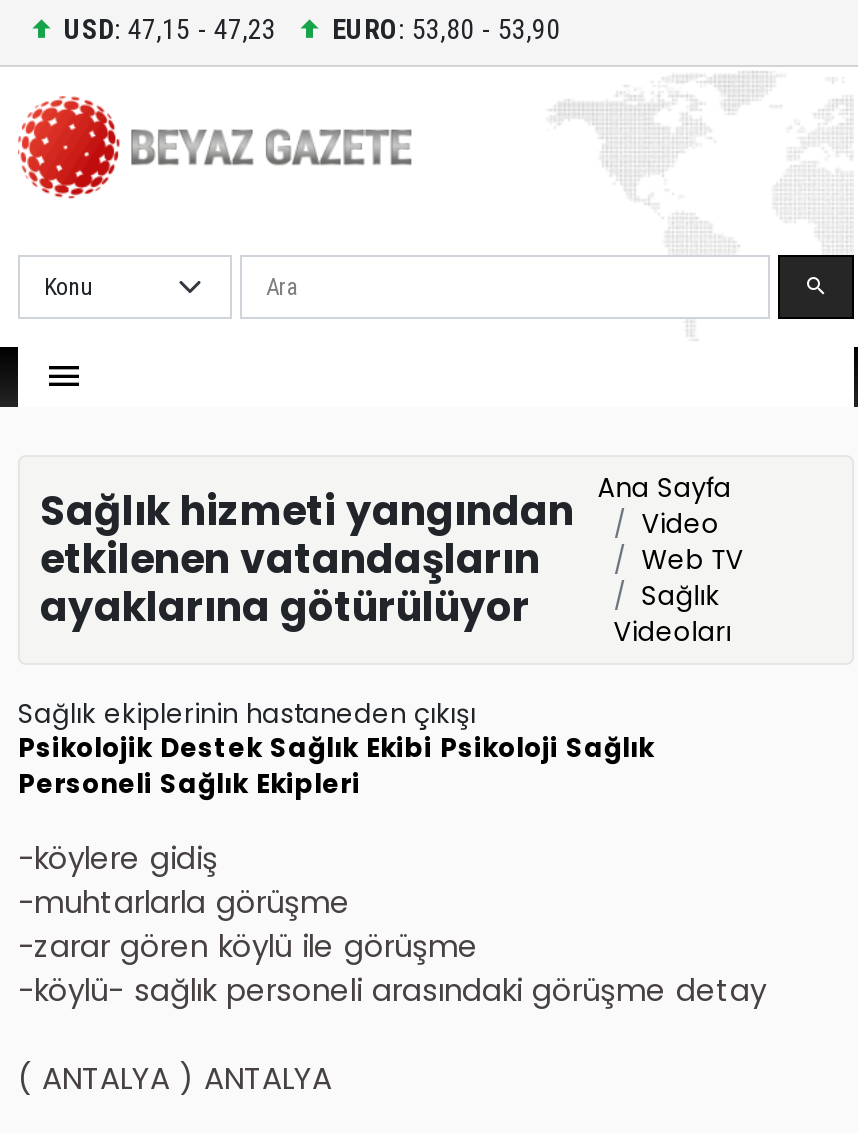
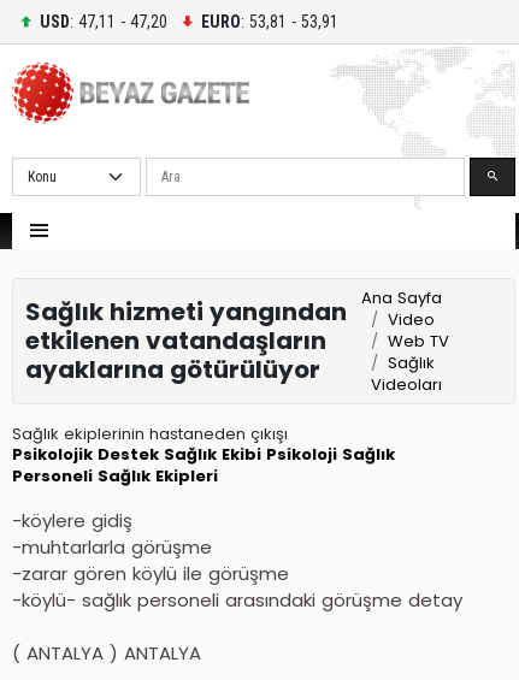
- USD: 47,15 - 47,23
+ USD: 47,11 - 47,20

- EURO: 53,80 - 53,90
+ EURO: 53,81 - 53,91
